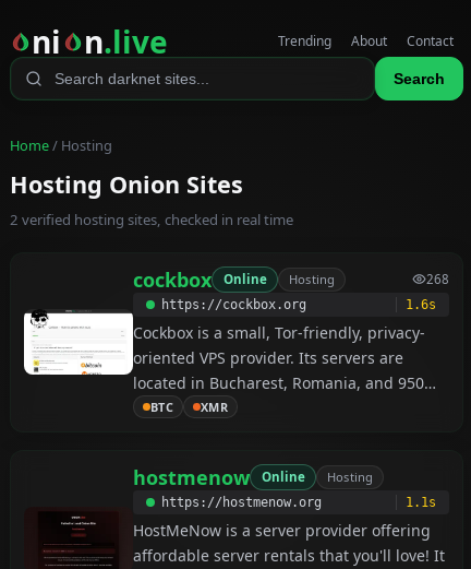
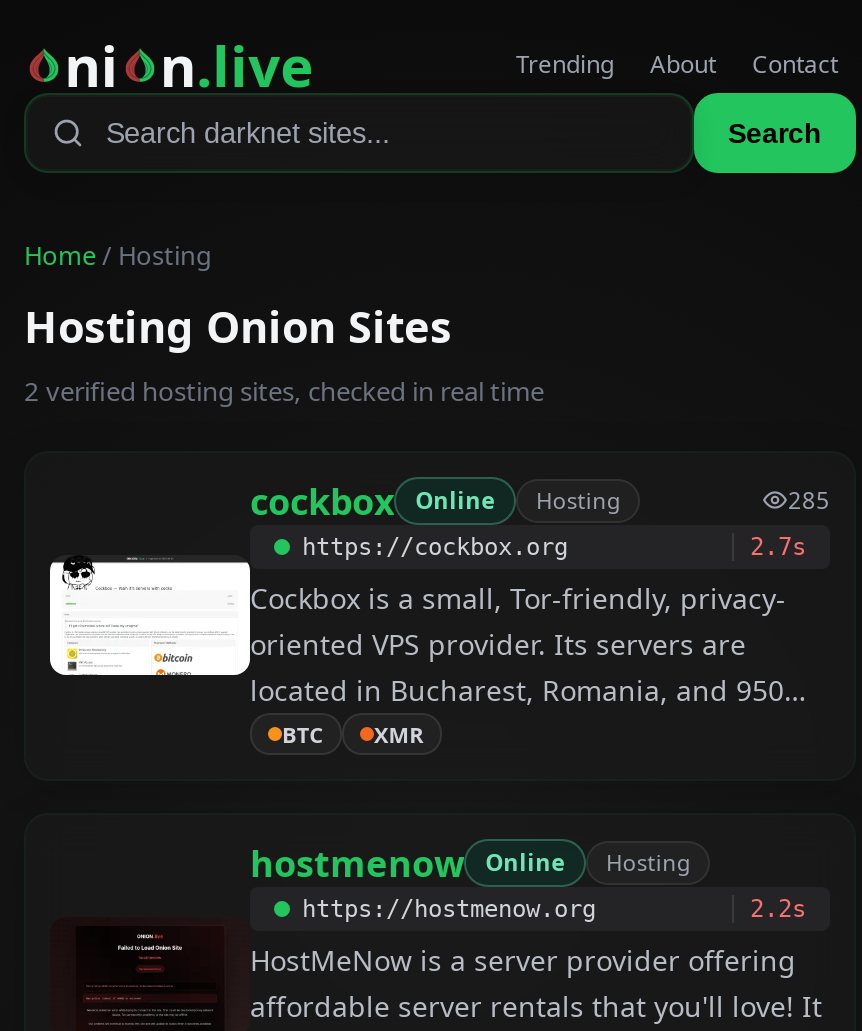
- 268
+ 285

- 1.6s
+ 2.7s

- 1.1s
+ 2.2s
